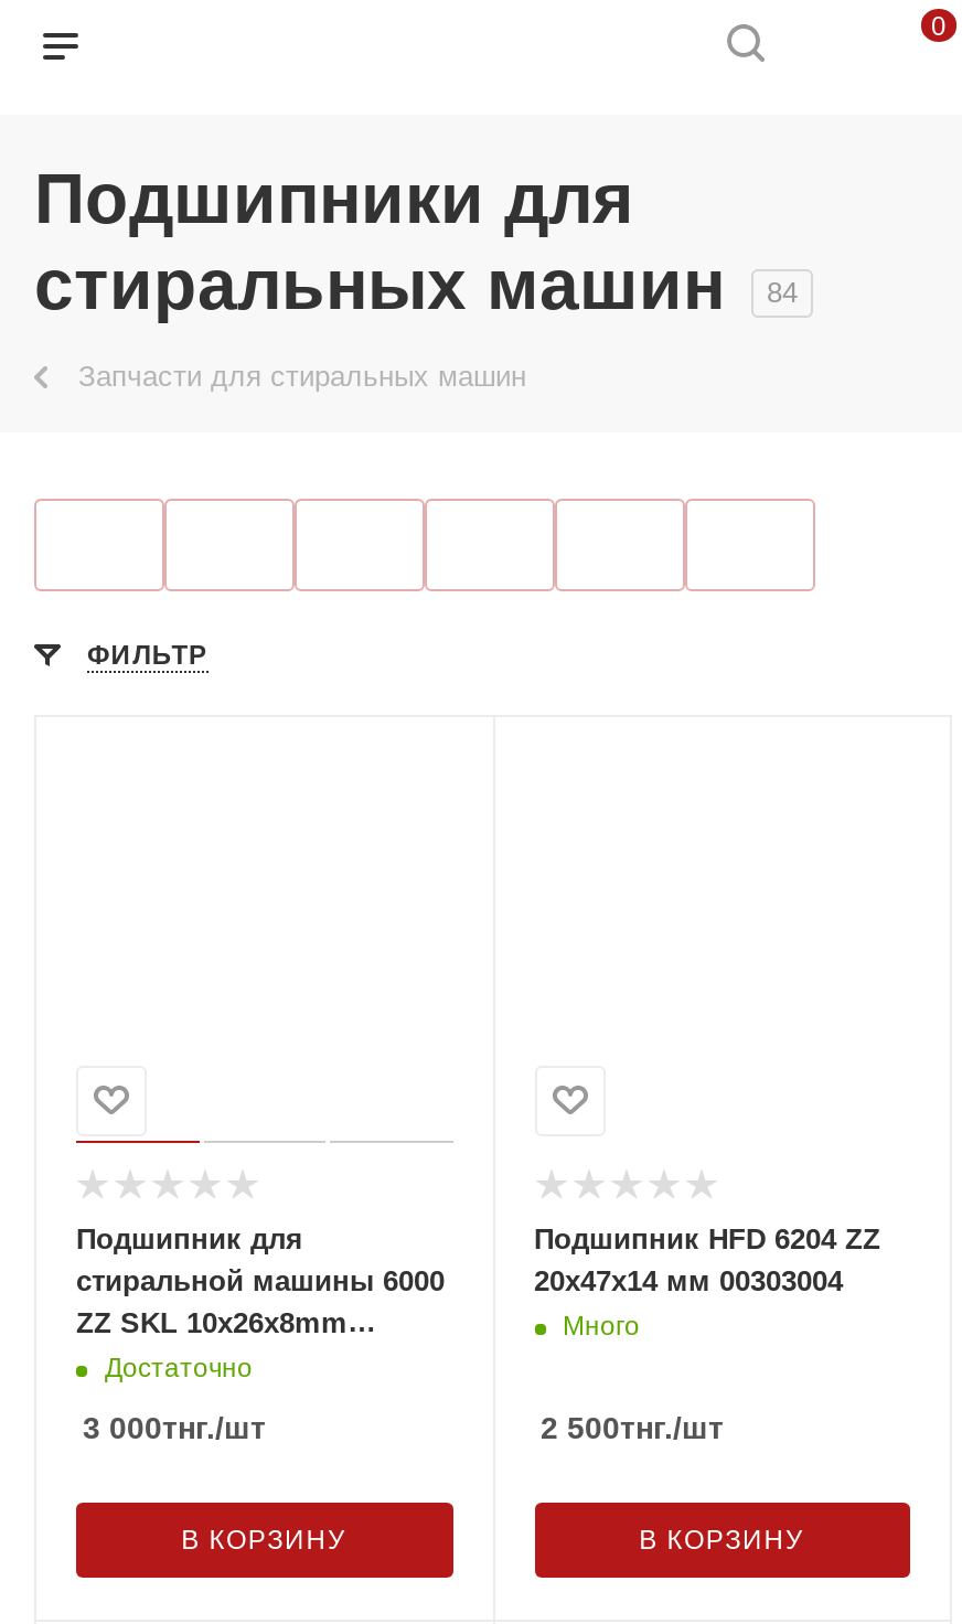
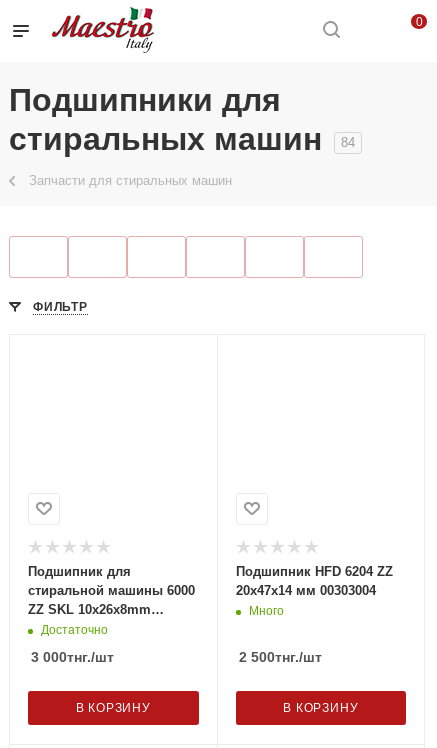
+ [image]
